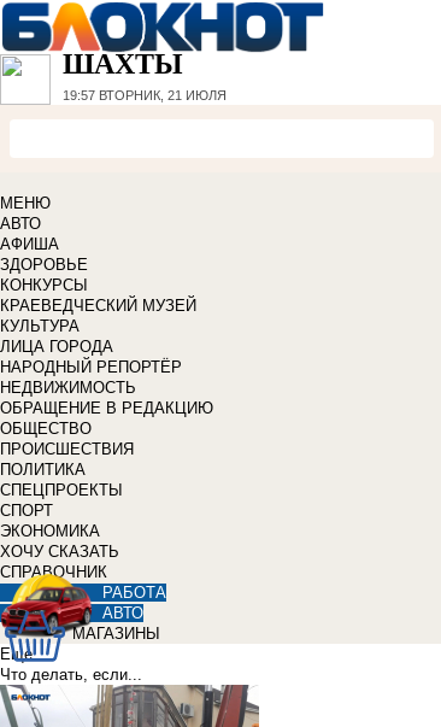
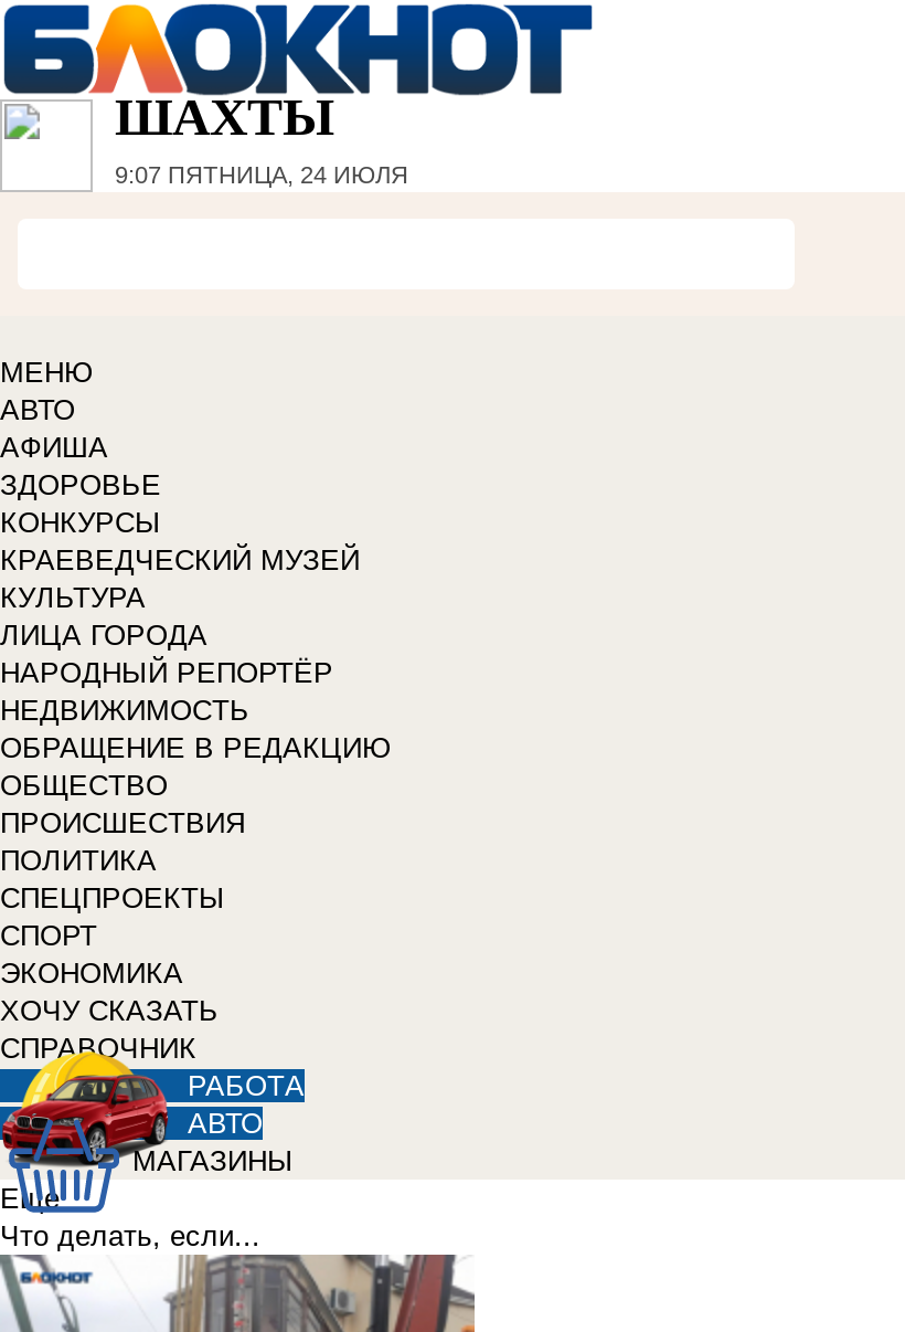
- 19:57 ВТОРНИК, 21 ИЮЛЯ
+ 9:07 ПЯТНИЦА, 24 ИЮЛЯ
